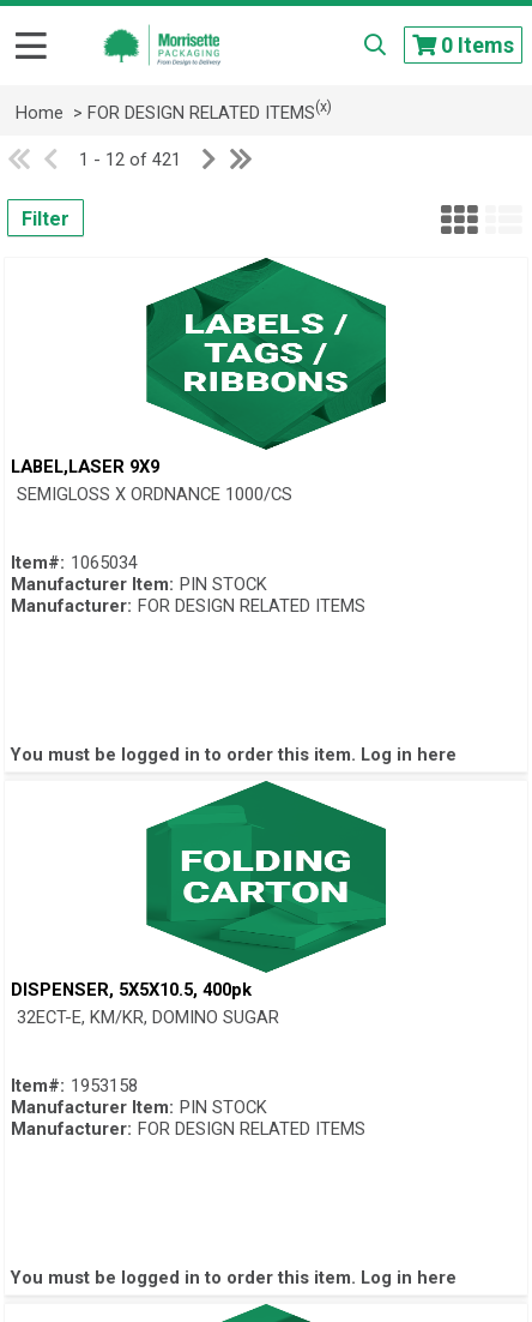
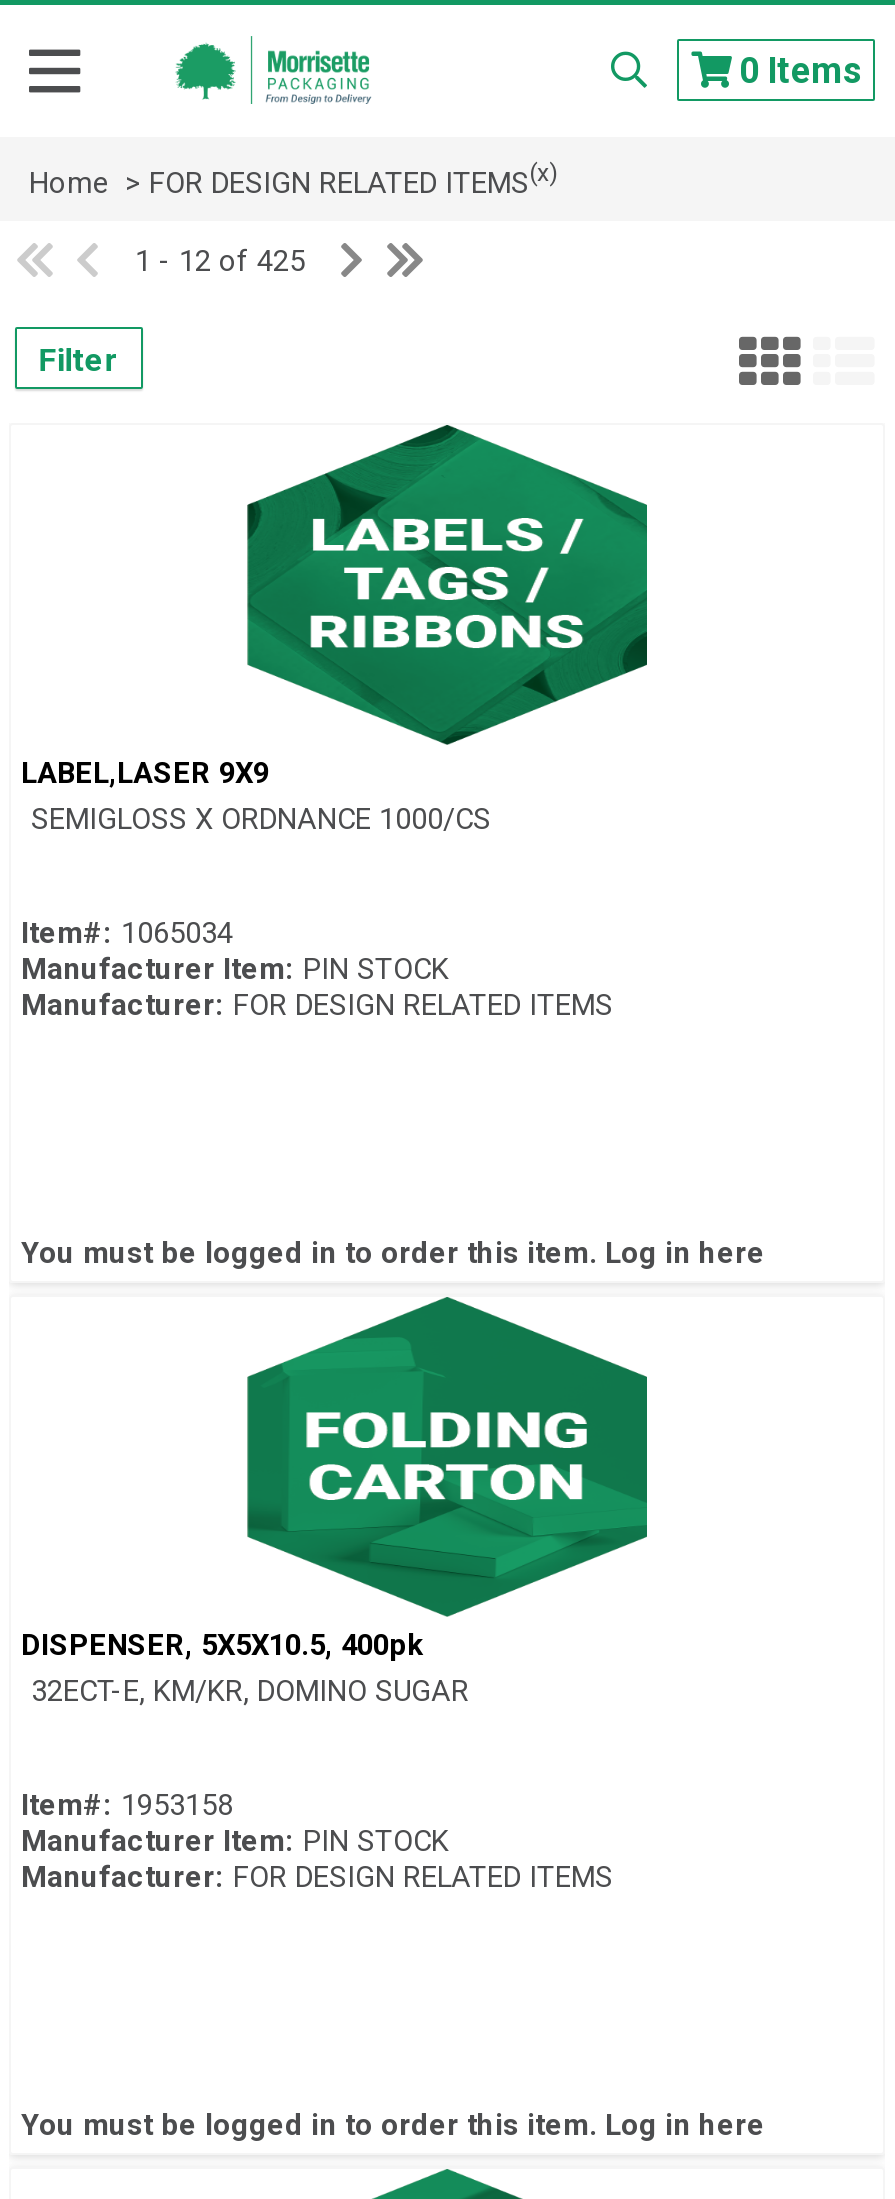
- 1 - 12 of 421
+ 1 - 12 of 425
